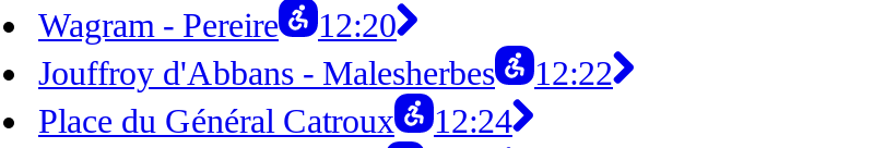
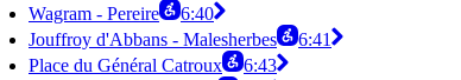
- Wagram - Pereire 12:20
+ Wagram - Pereire 6:40

- Jouffroy d'Abbans - Malesherbes 12:22
+ Jouffroy d'Abbans - Malesherbes 6:41

- Place du Général Catroux 12:24
+ Place du Général Catroux 6:43
